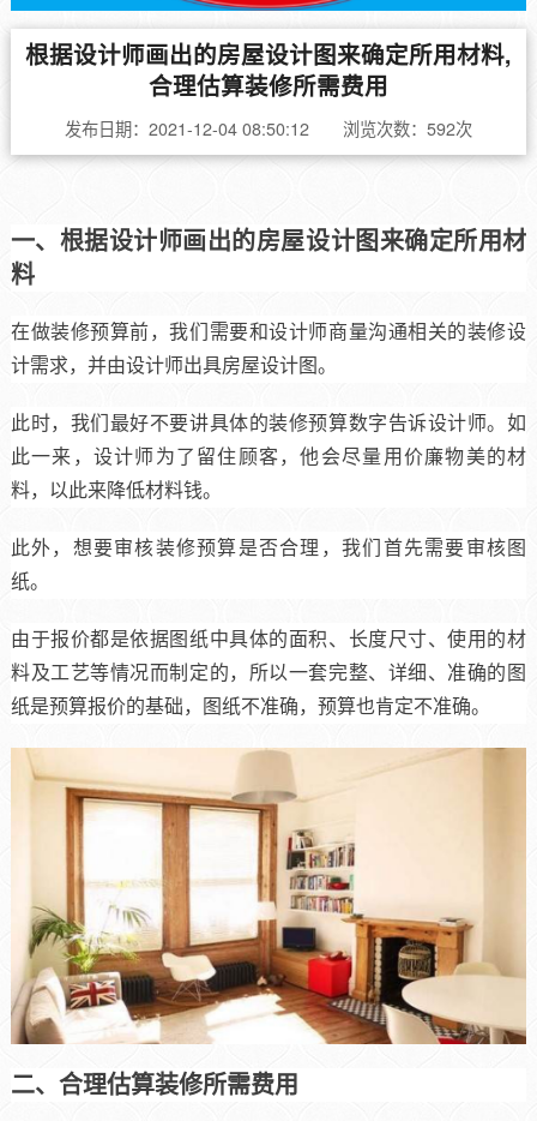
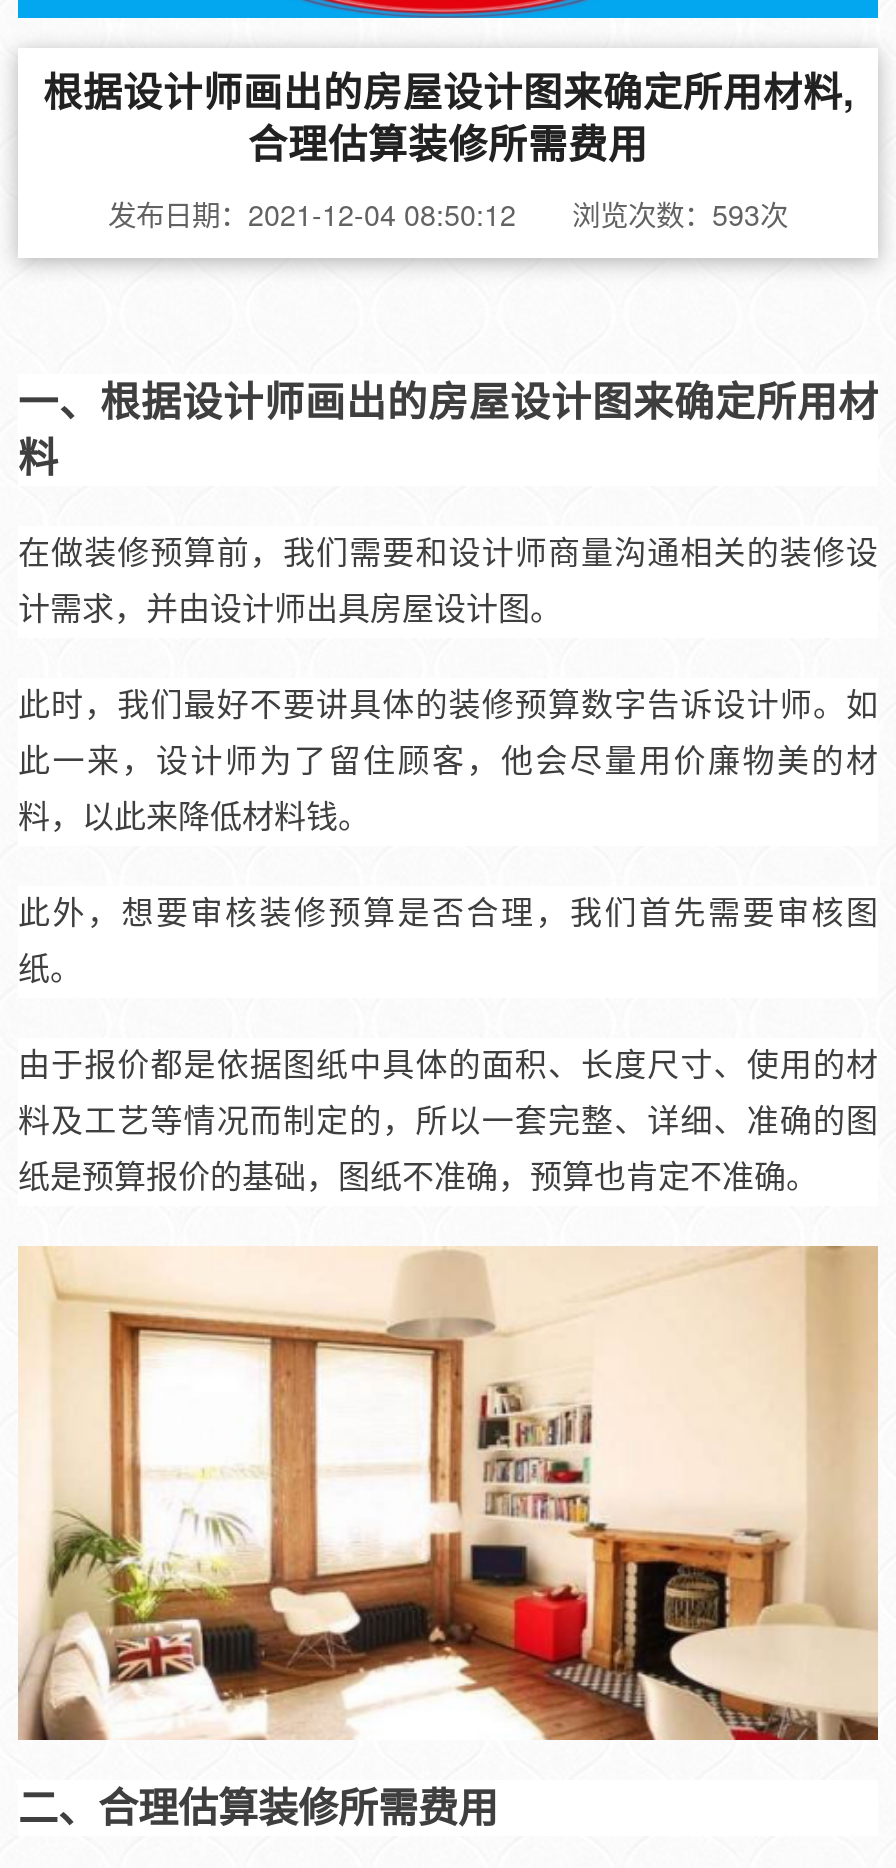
- 发布日期：2021-12-04 08:50:12 浏览次数：592次
+ 发布日期：2021-12-04 08:50:12 浏览次数：593次
